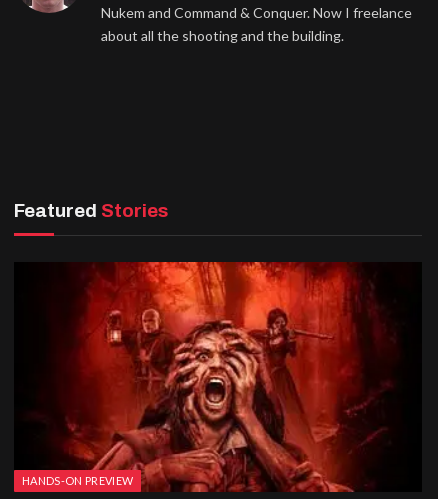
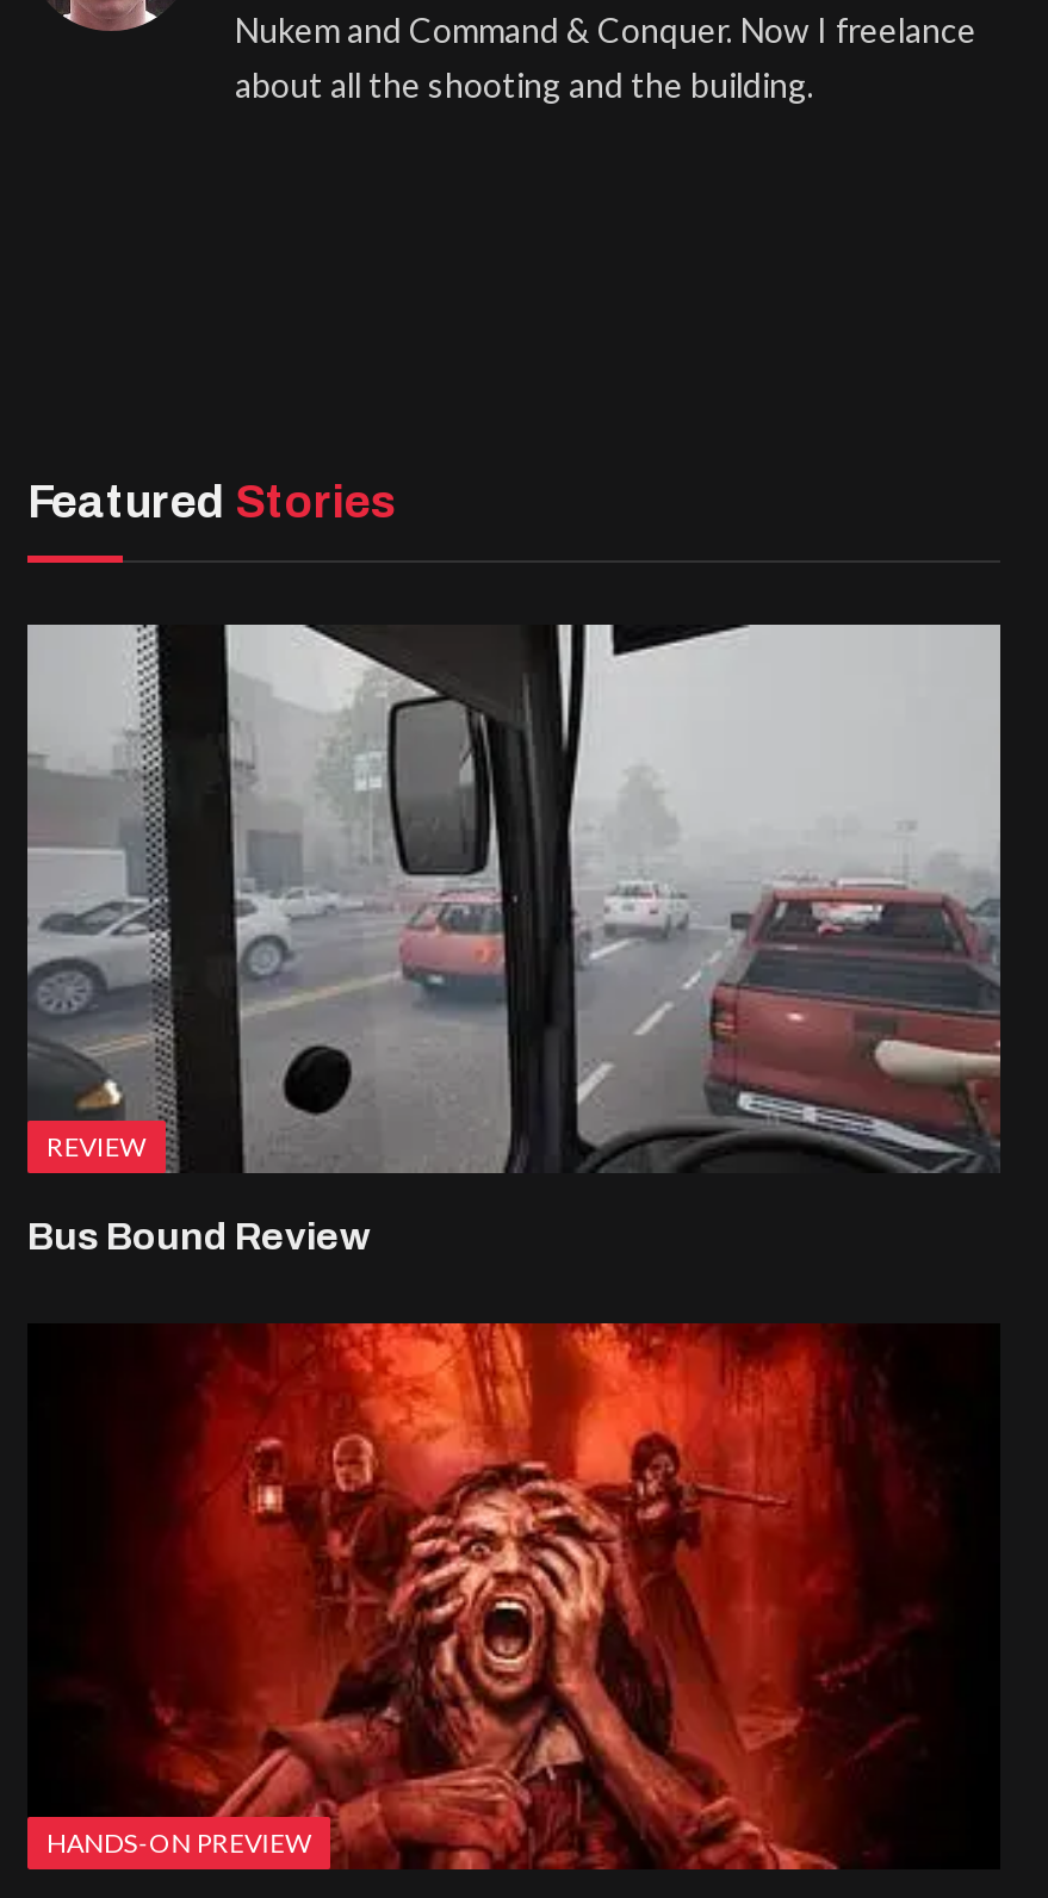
+ [image]
+ REVIEW
+ Bus Bound Review

+ [image]
